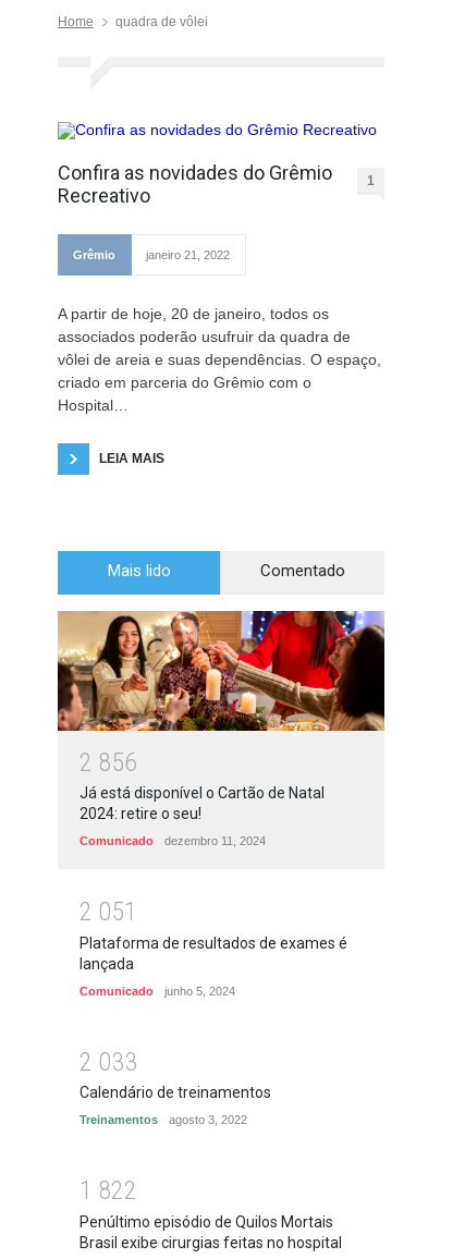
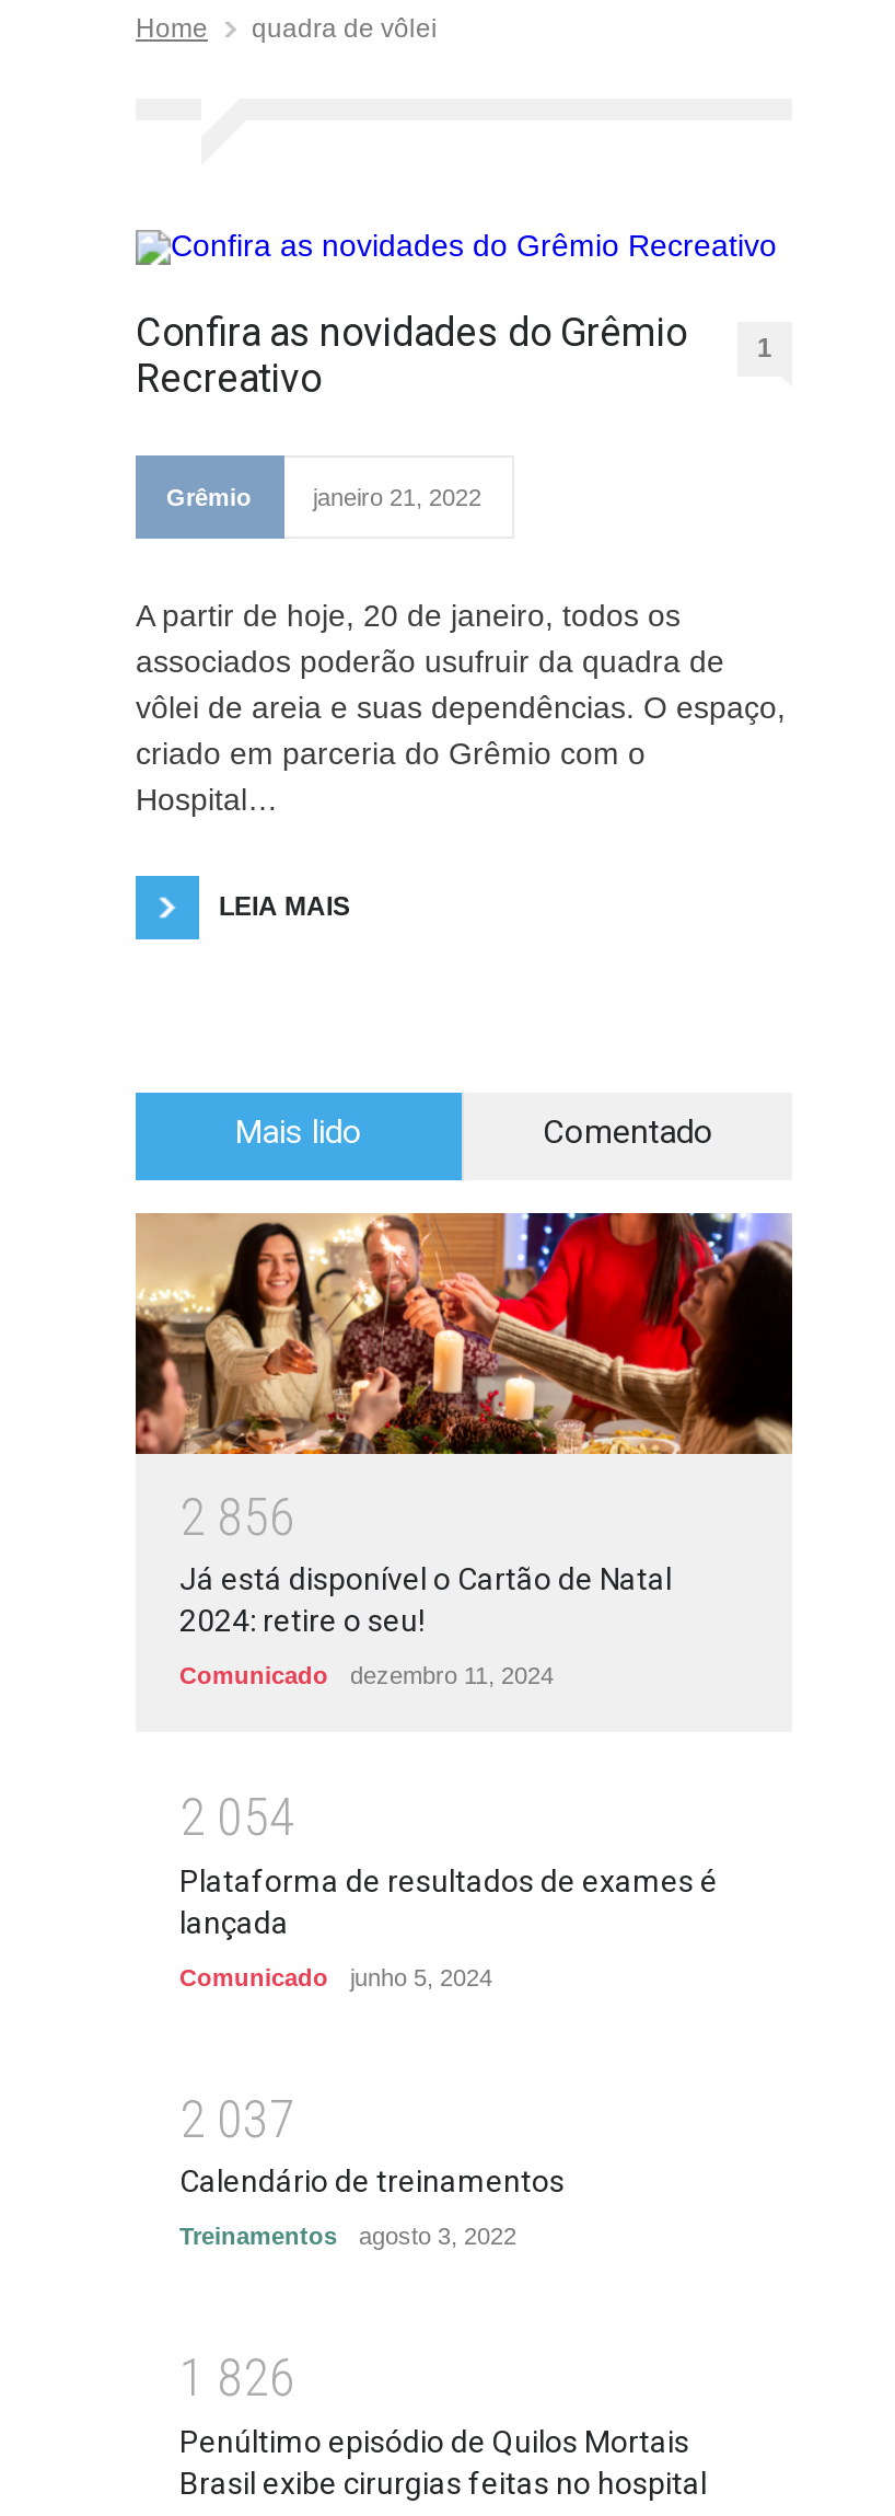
- 2 051
+ 2 054

- 2 033
+ 2 037

- 1 822
+ 1 826
